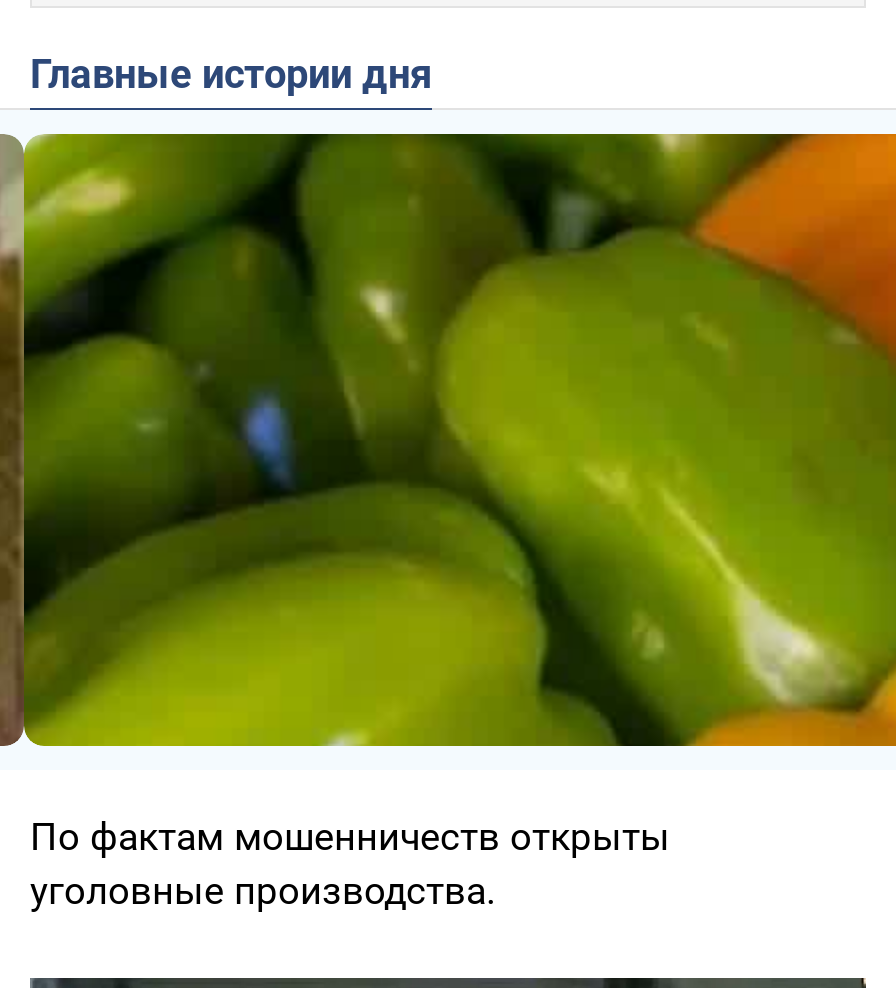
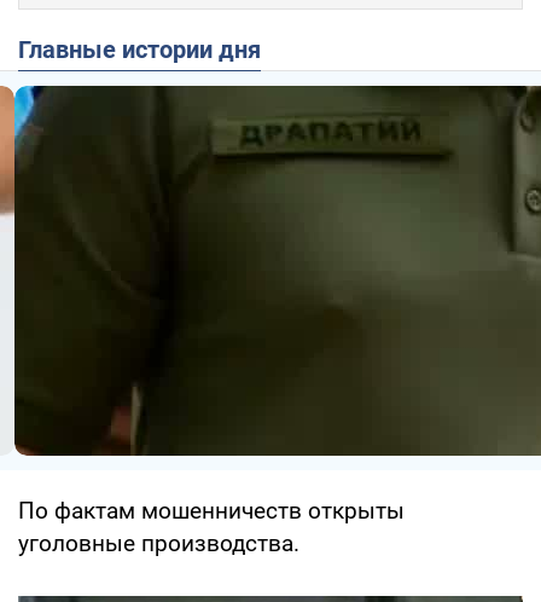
- [image]
+ [image]
